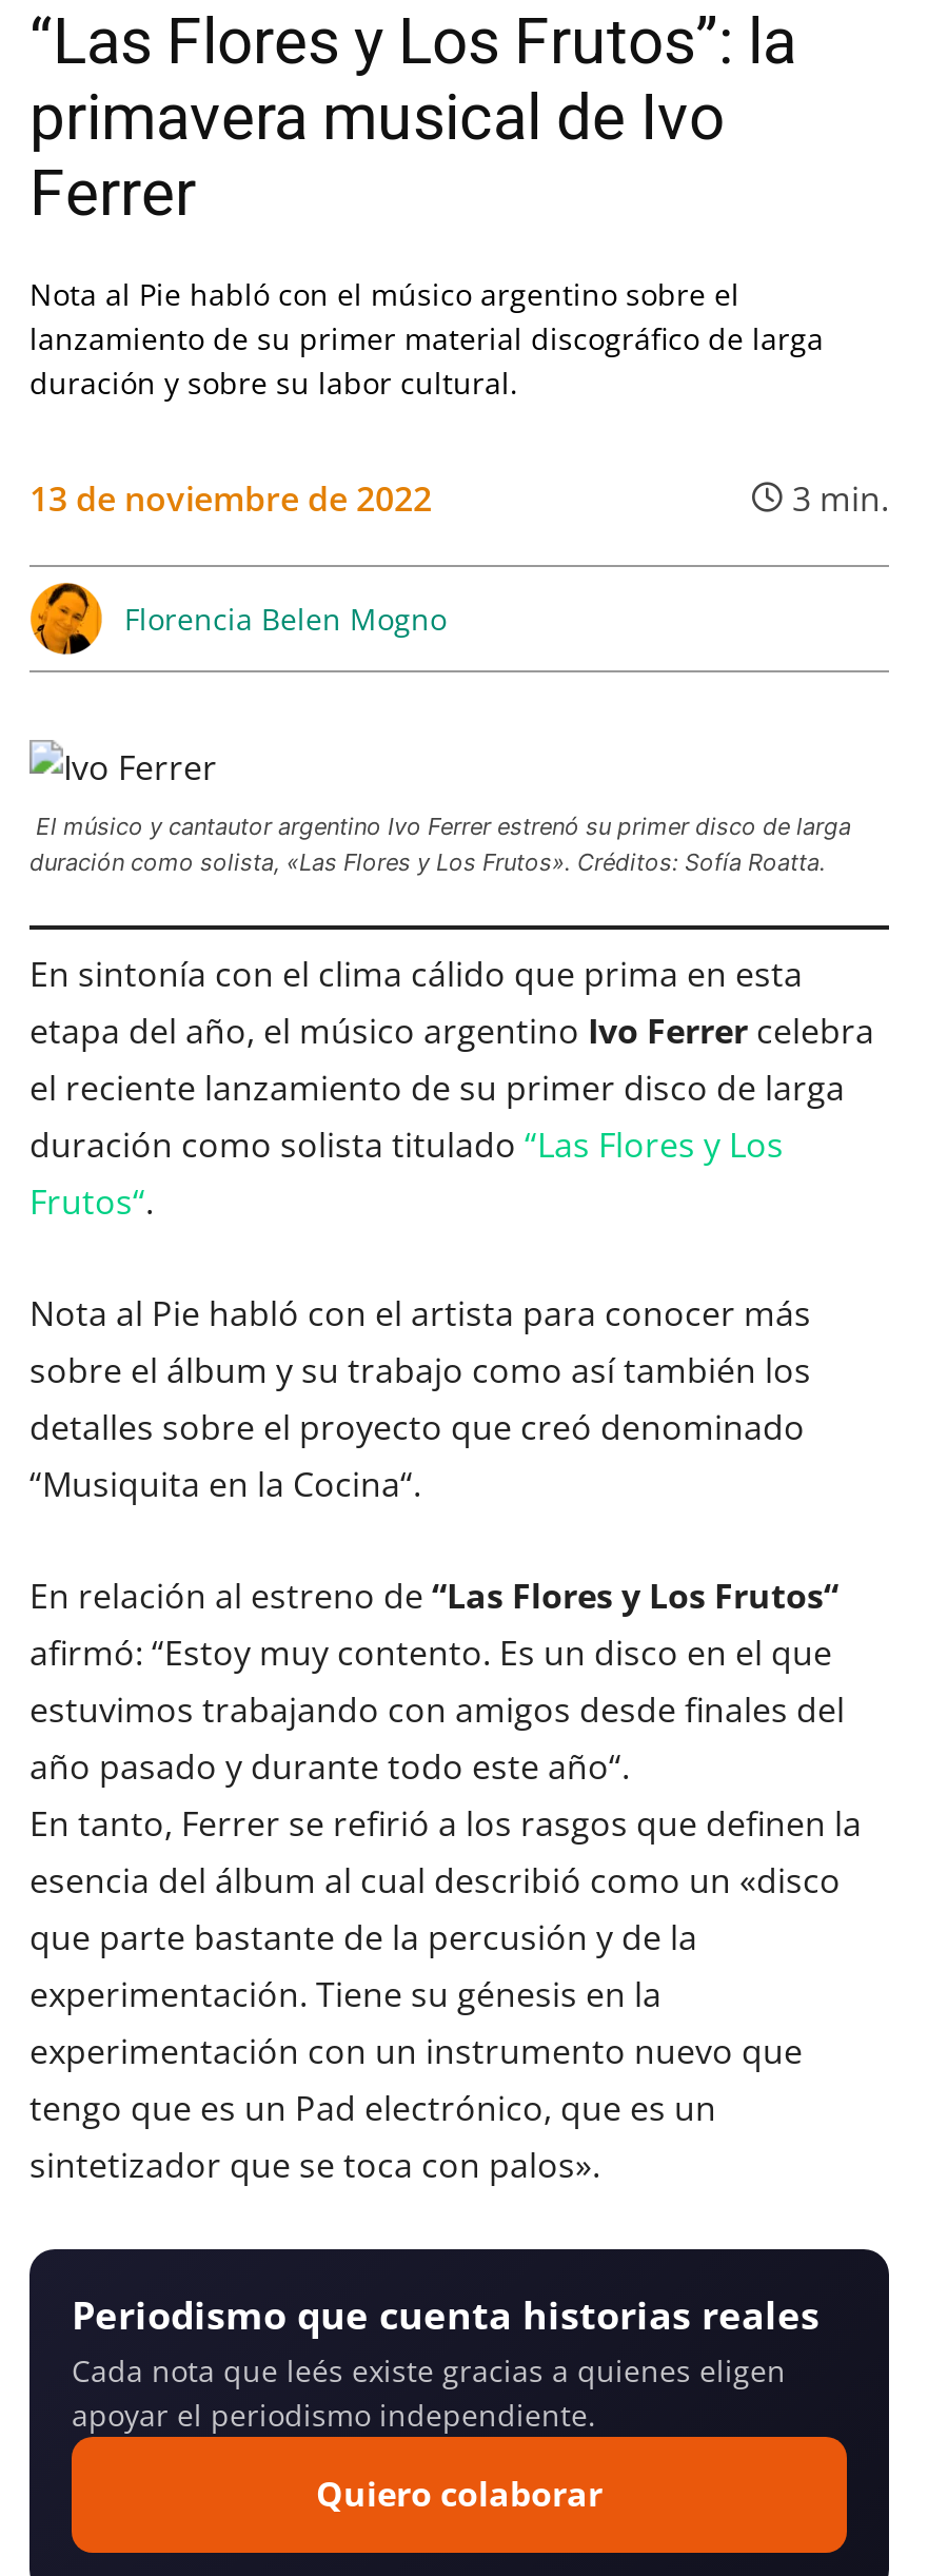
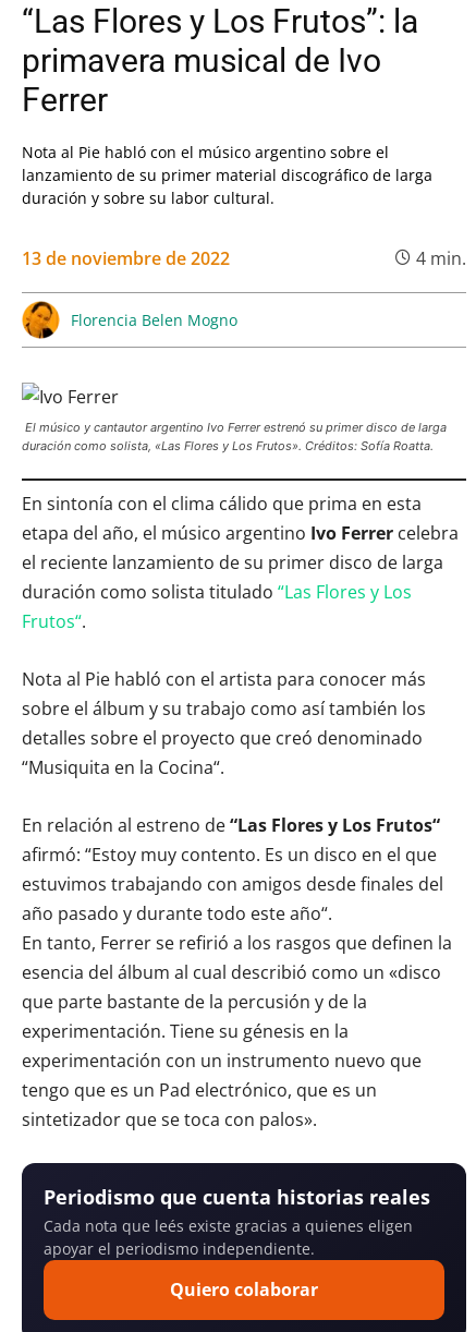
- 3 min.
+ 4 min.
